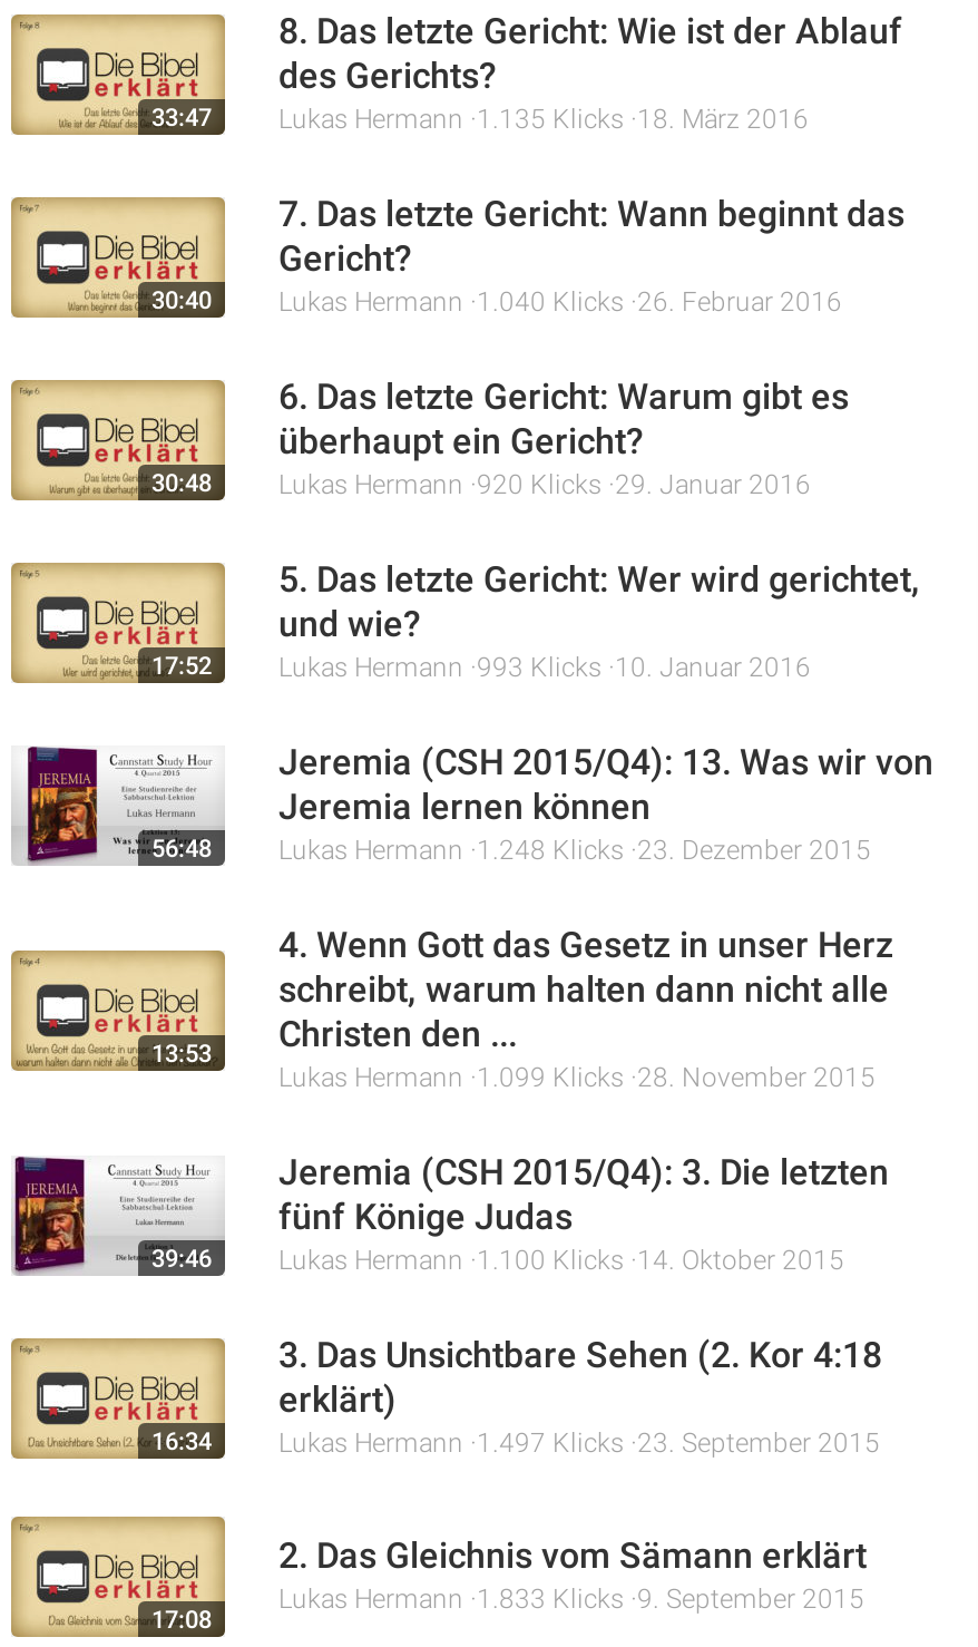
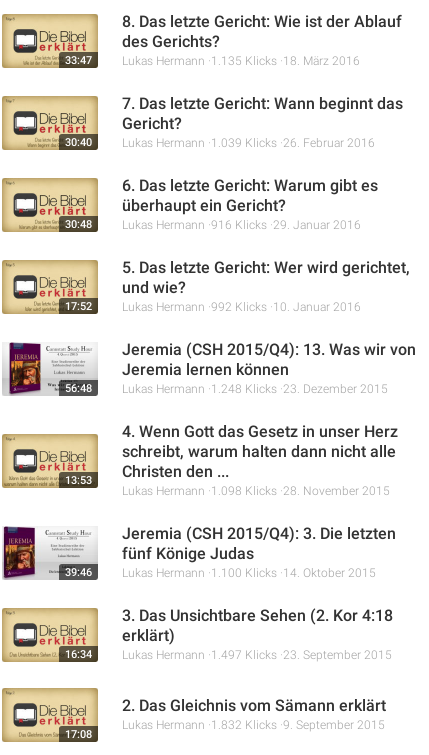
- Lukas Hermann 1.040 Klicks 26. Februar 2016
+ Lukas Hermann 1.039 Klicks 26. Februar 2016

- Lukas Hermann 920 Klicks 29. Januar 2016
+ Lukas Hermann 916 Klicks 29. Januar 2016

- Lukas Hermann 993 Klicks 10. Januar 2016
+ Lukas Hermann 992 Klicks 10. Januar 2016

- Lukas Hermann 1.099 Klicks 28. November 2015
+ Lukas Hermann 1.098 Klicks 28. November 2015

- Lukas Hermann 1.833 Klicks 9. September 2015
+ Lukas Hermann 1.832 Klicks 9. September 2015
